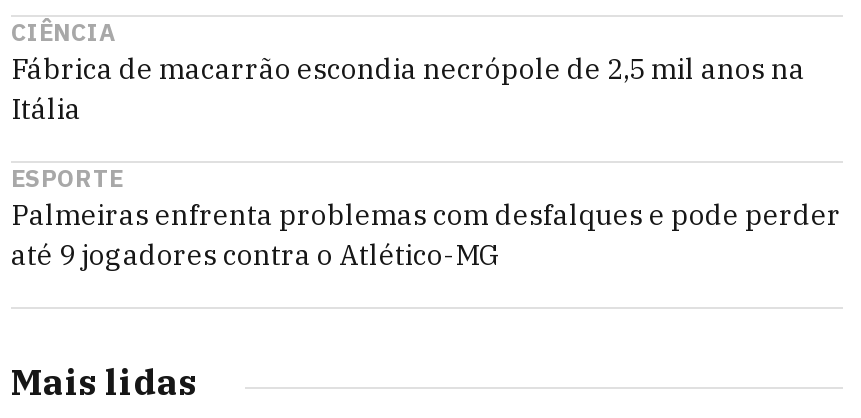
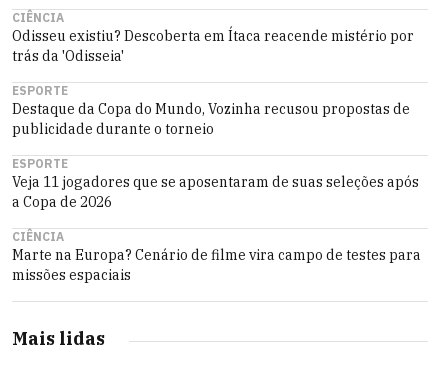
- Fábrica de macarrão escondia necrópole de 2,5 mil anos na
- Itália
+ Odisseu existiu? Descoberta em Ítaca reacende mistério por
+ trás da 'Odisseia'

- Palmeiras enfrenta problemas com desfalques e pode perder
- até 9 jogadores contra o Atlético-MG
+ Destaque da Copa do Mundo, Vozinha recusou propostas de
+ publicidade durante o torneio
+ ESPORTE
+ Veja 11 jogadores que se aposentaram de suas seleções após
+ a Copa de 2026
+ CIÊNCIA
+ Marte na Europa? Cenário de filme vira campo de testes para
+ missões espaciais
